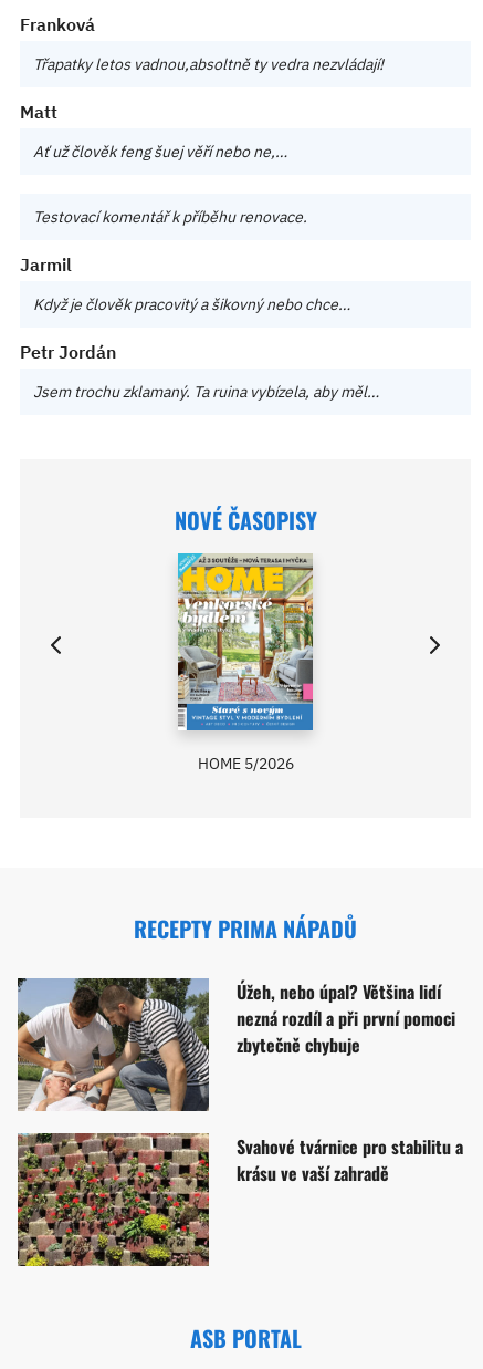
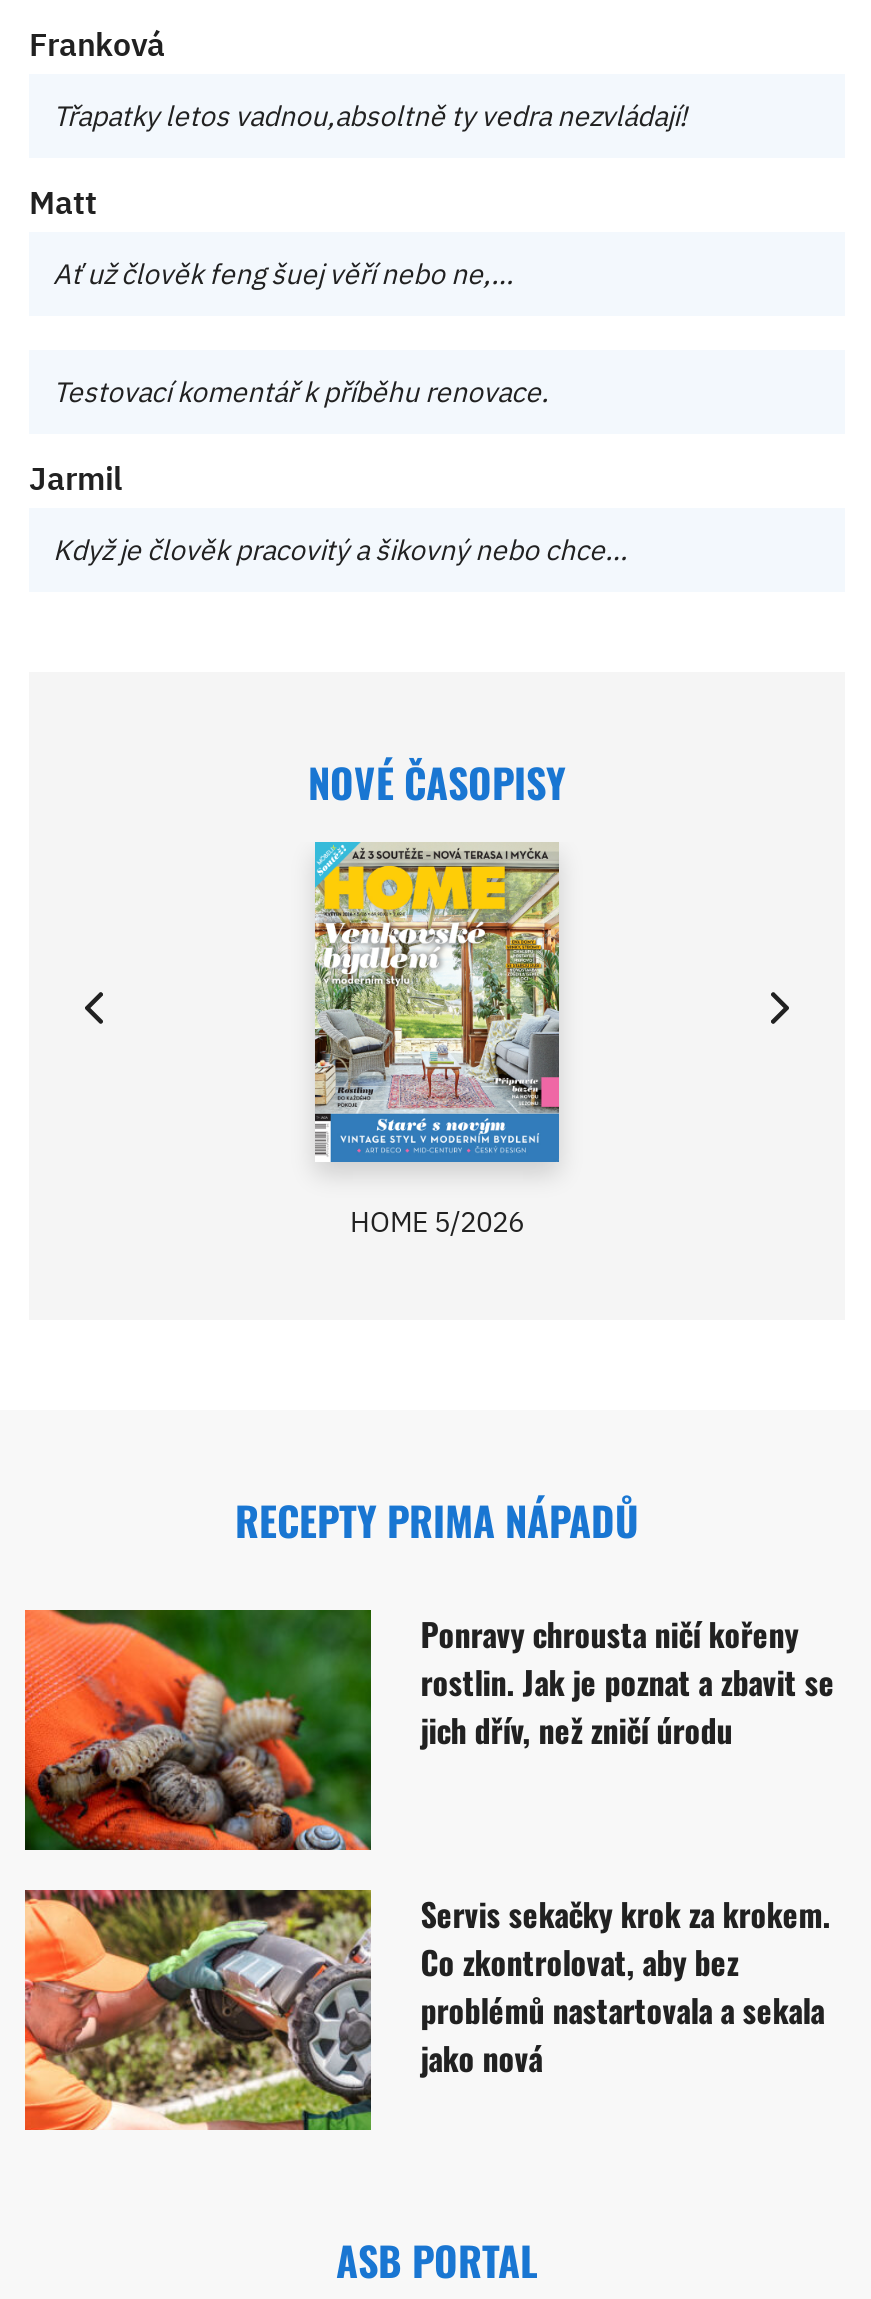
- Petr Jordán
- Jsem trochu zklamaný. Ta ruina vybízela, aby měl…

- [image]
- Úžeh, nebo úpal? Většina lidí
- nezná rozdíl a při první pomoci
- zbytečně chybuje
+ [image]
+ Ponravy chrousta ničí kořeny
+ rostlin. Jak je poznat a zbavit se
+ jich dřív, než zničí úrodu

- [image]
- Svahové tvárnice pro stabilitu a
- krásu ve vaší zahradě
+ [image]
+ Servis sekačky krok za krokem.
+ Co zkontrolovat, aby bez
+ problémů nastartovala a sekala
+ jako nová
